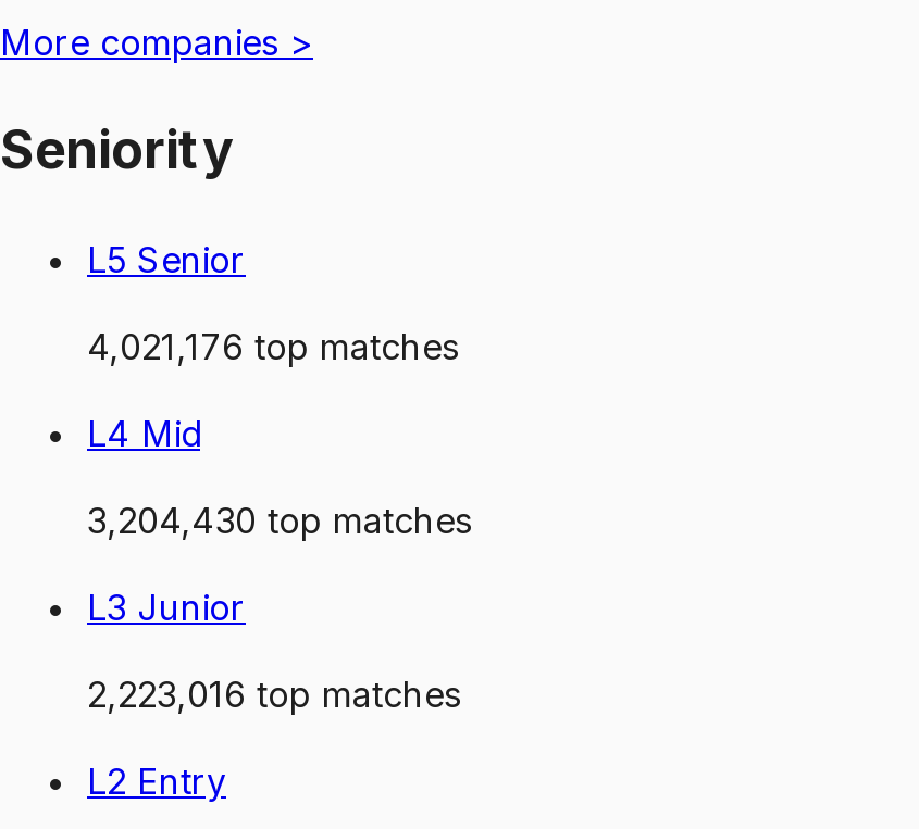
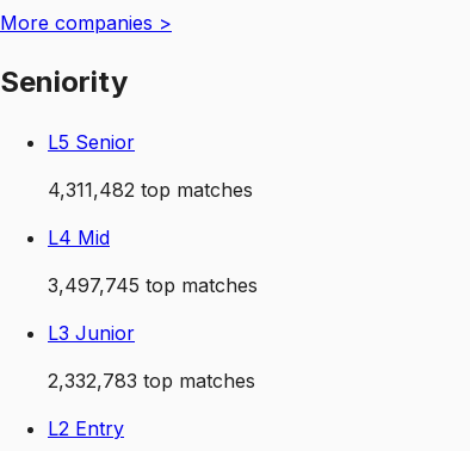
- 4,021,176 top matches
+ 4,311,482 top matches

- 3,204,430 top matches
+ 3,497,745 top matches

- 2,223,016 top matches
+ 2,332,783 top matches
